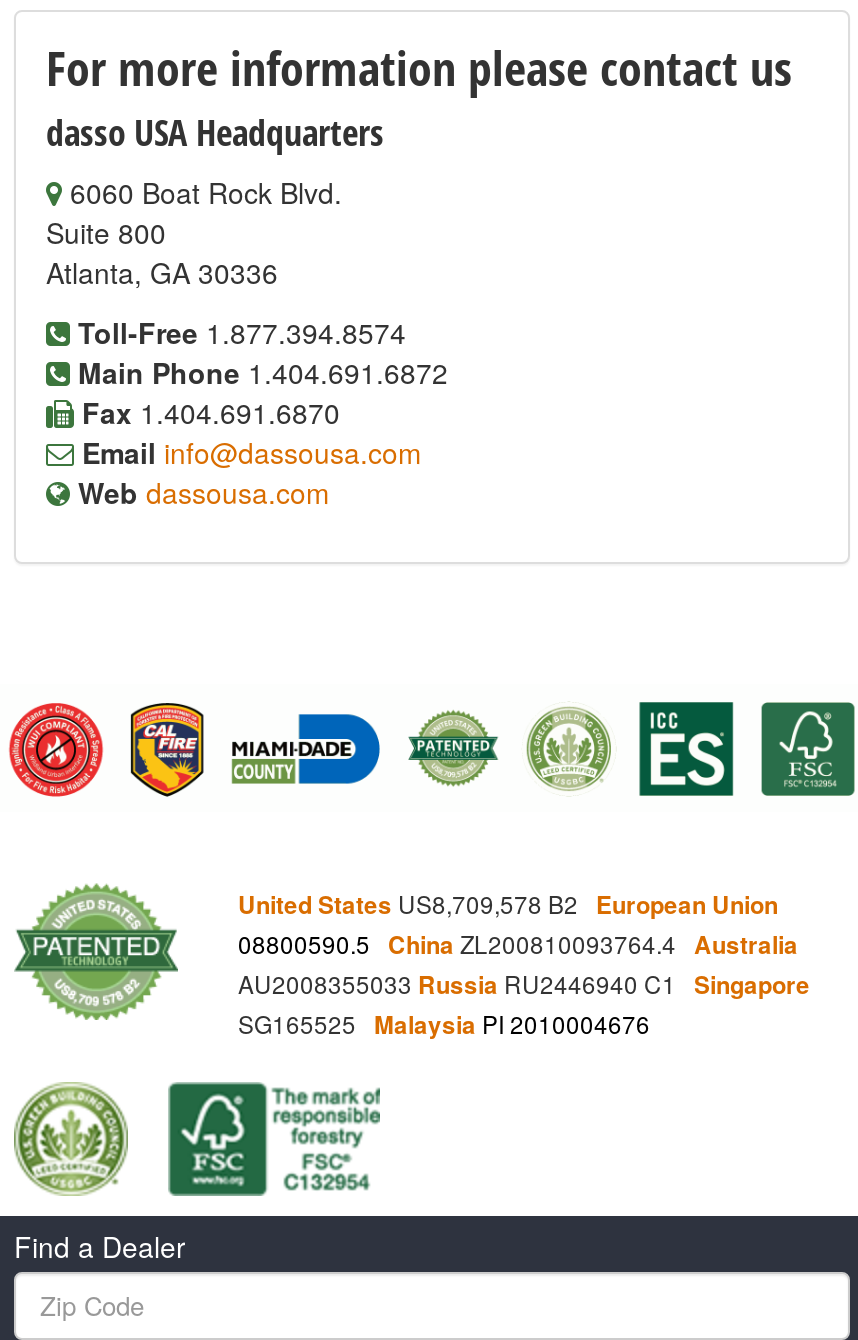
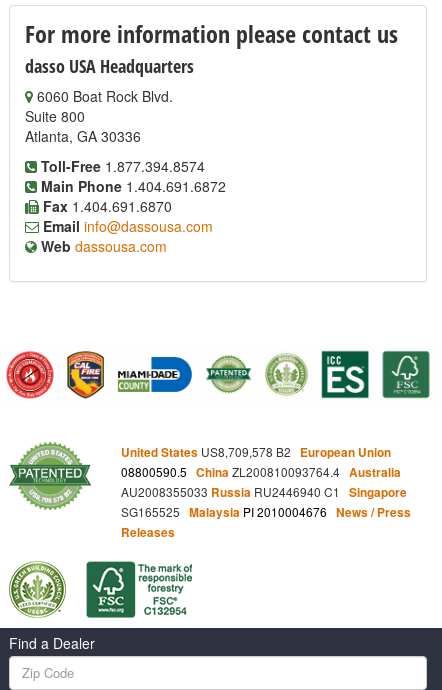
- SG165525 Malaysia PI 2010004676
+ SG165525 Malaysia PI 2010004676 News / Press
+ Releases
